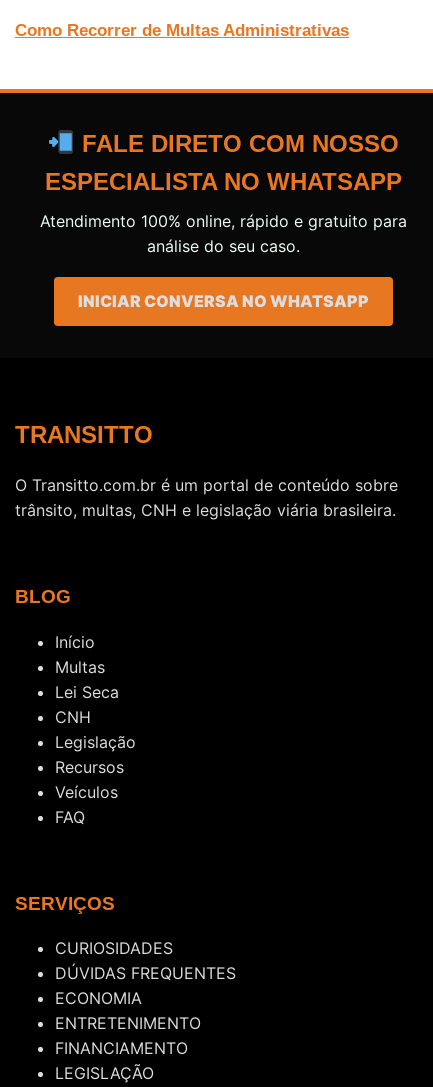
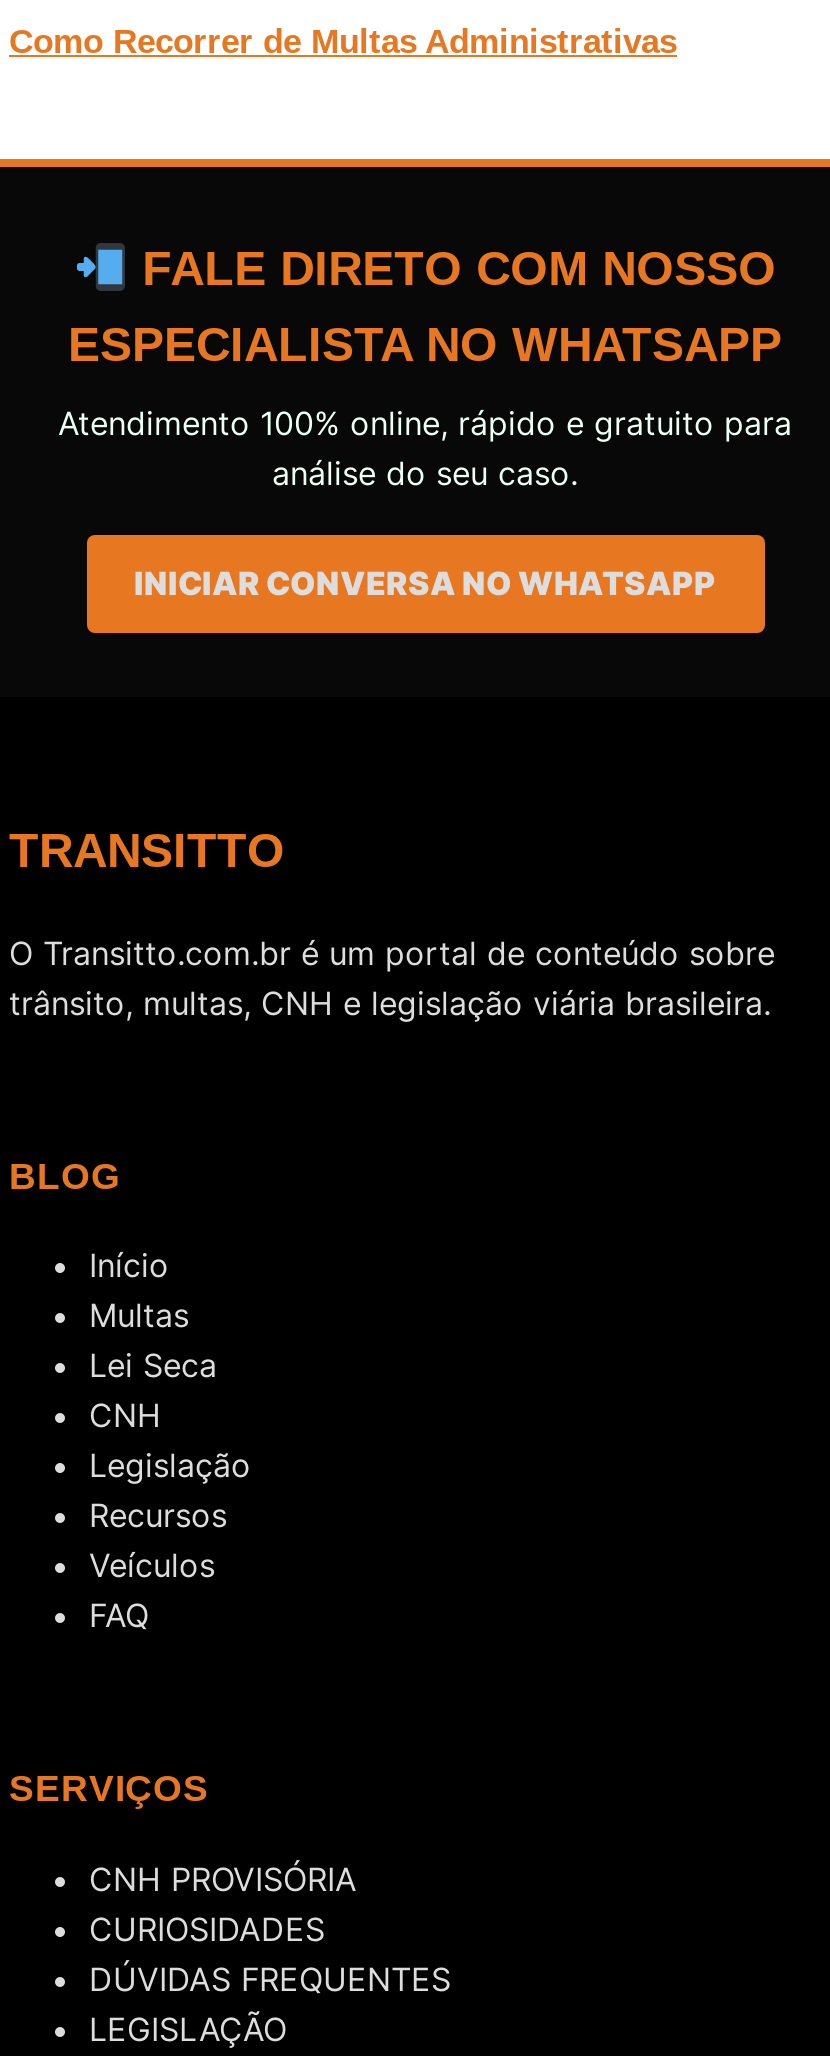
+ CNH PROVISÓRIA

moved down: CURIOSIDADES | DÚVIDAS FREQUENTES

- ECONOMIA
- ENTRETENIMENTO
- FINANCIAMENTO
